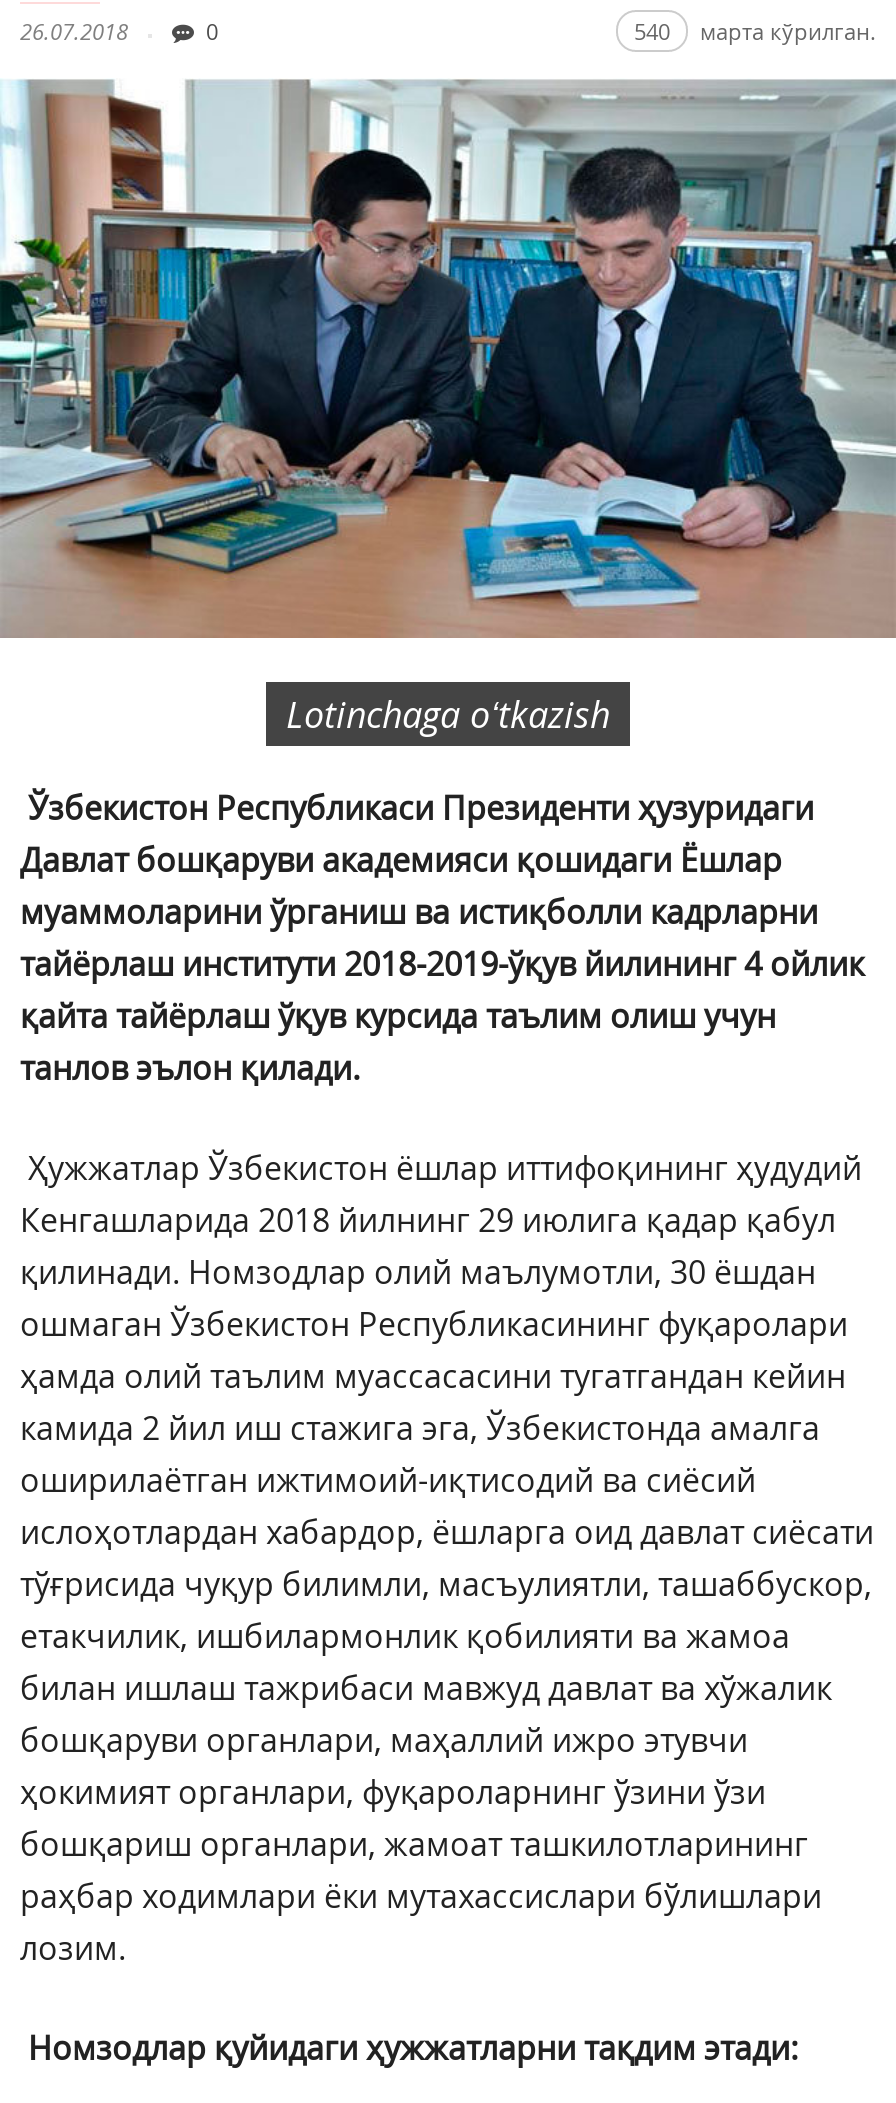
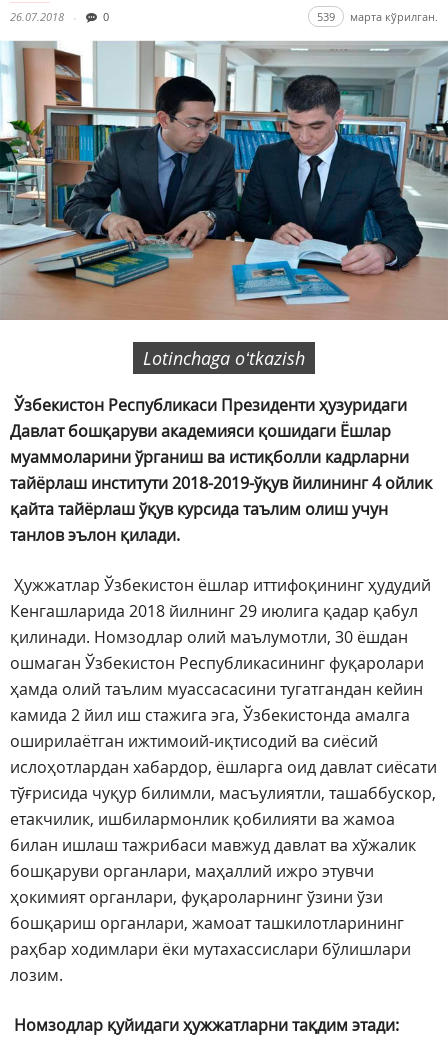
- 540 марта кўрилган.
+ 539 марта кўрилган.
